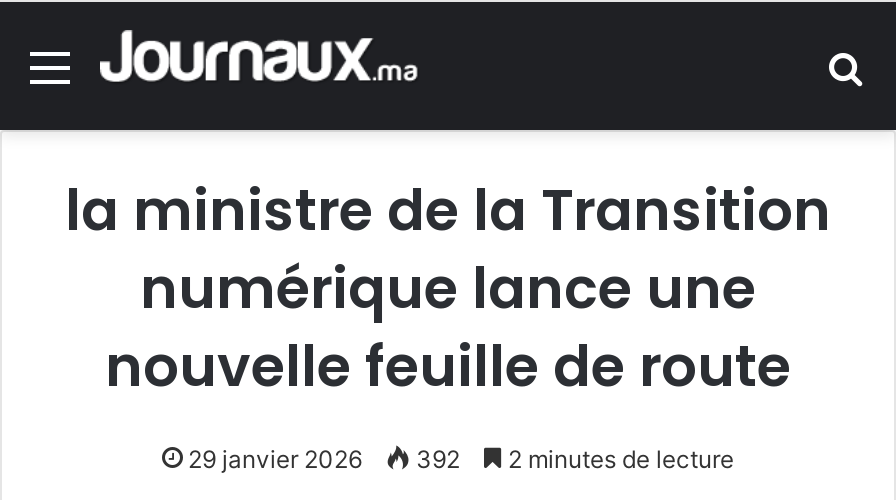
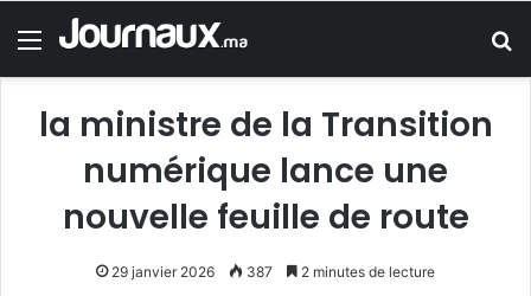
- 29 janvier 2026 392 2 minutes de lecture
+ 29 janvier 2026 387 2 minutes de lecture
